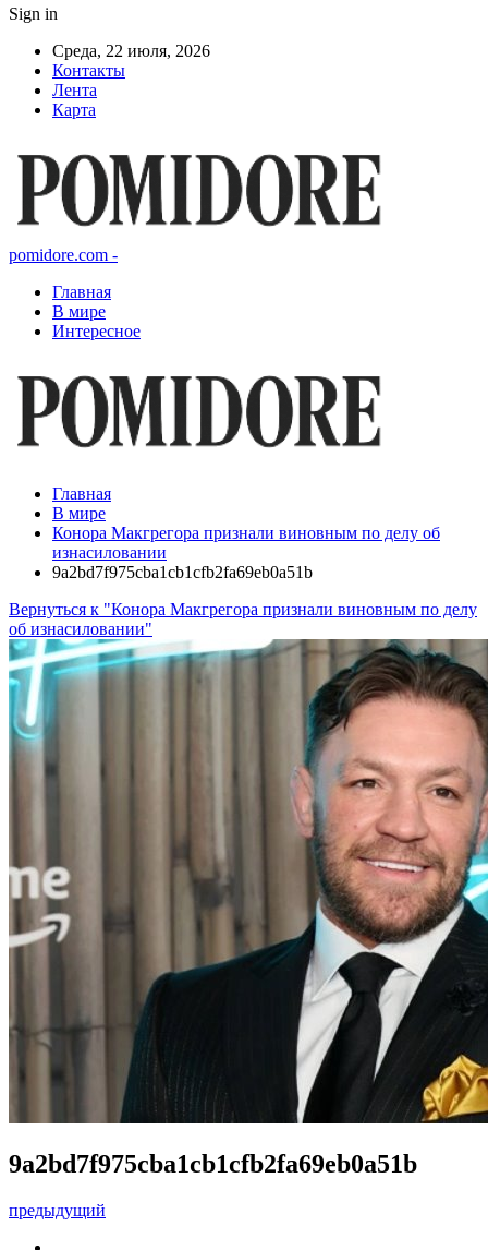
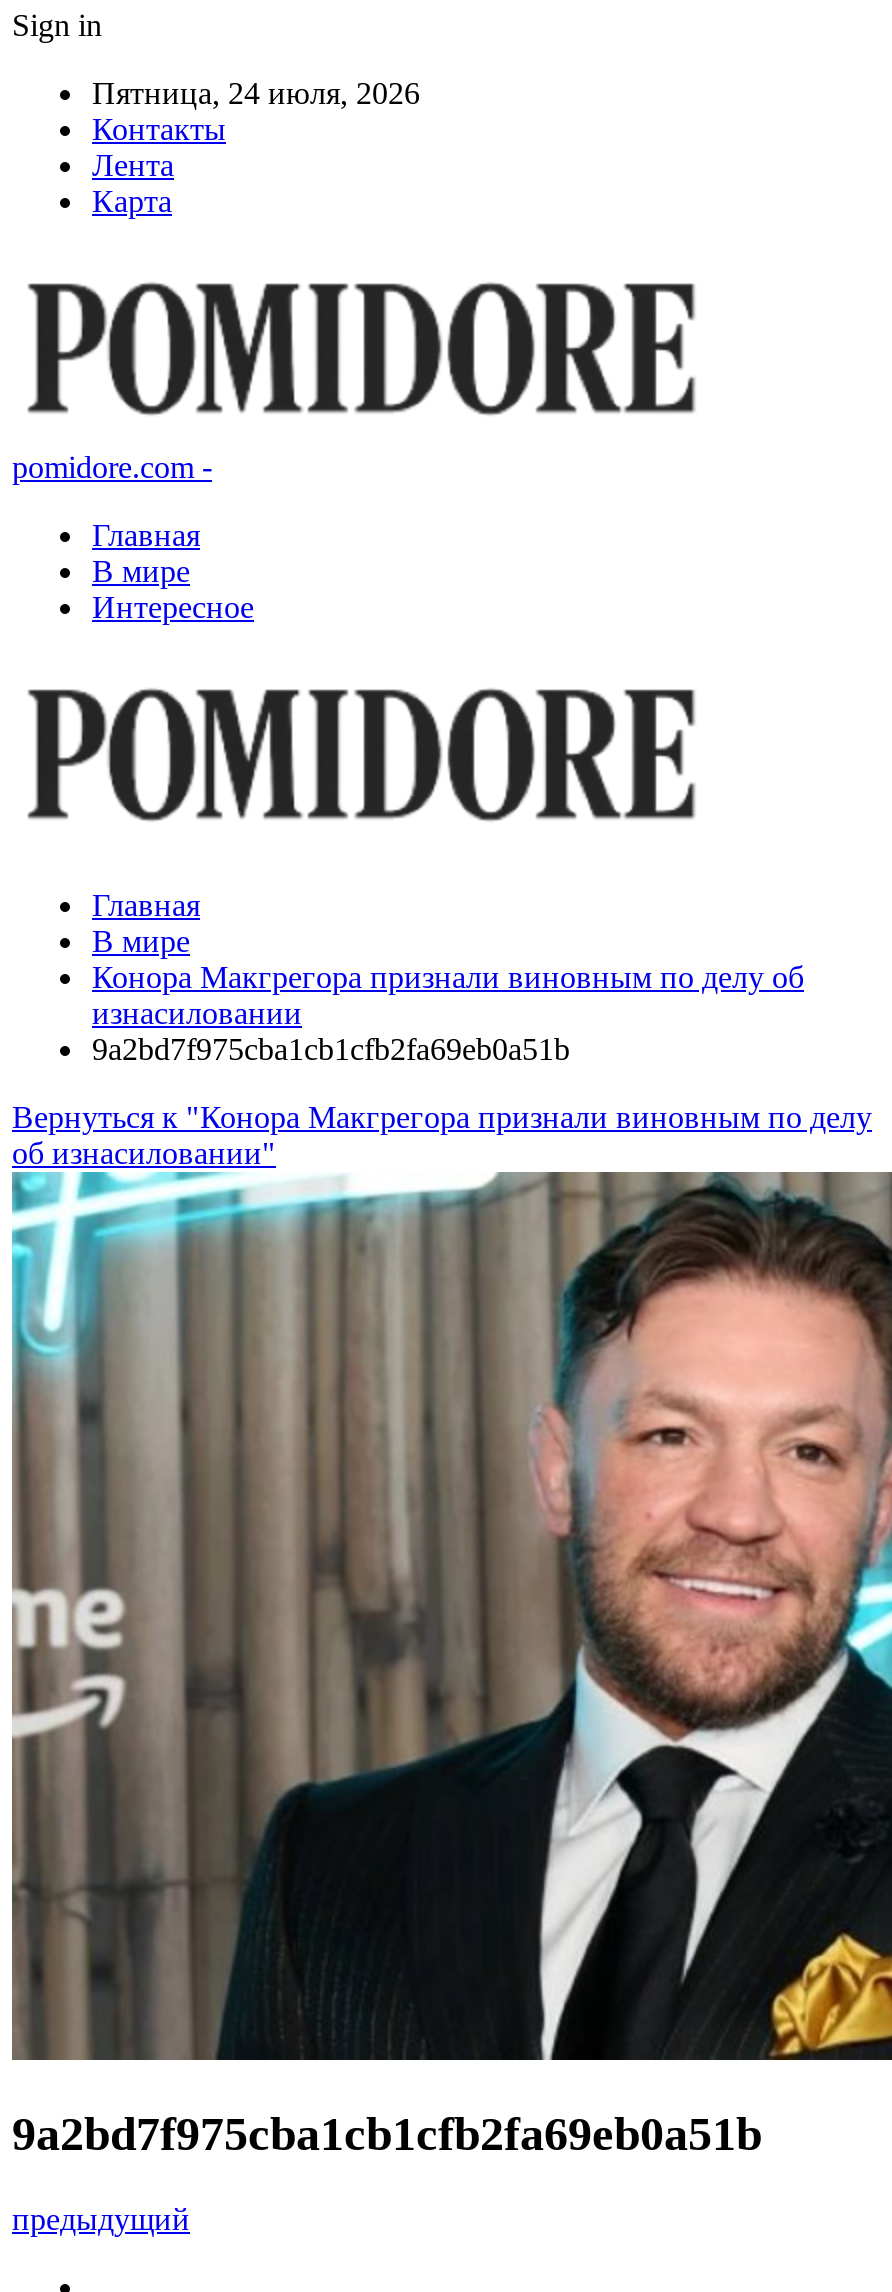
- Среда, 22 июля, 2026
+ Пятница, 24 июля, 2026
